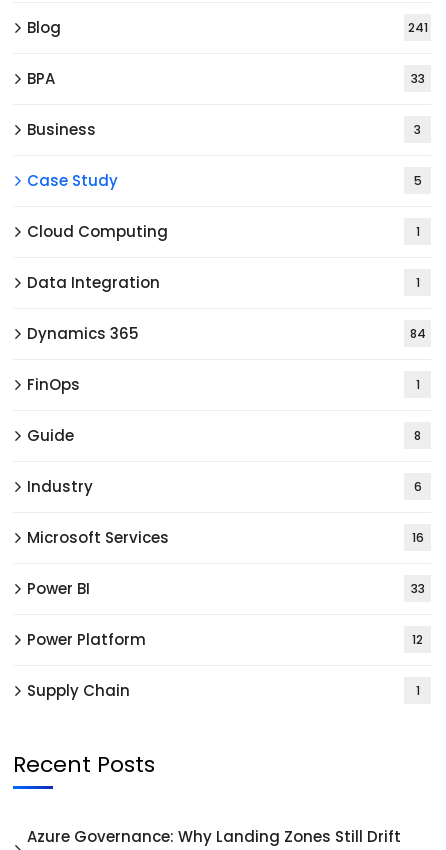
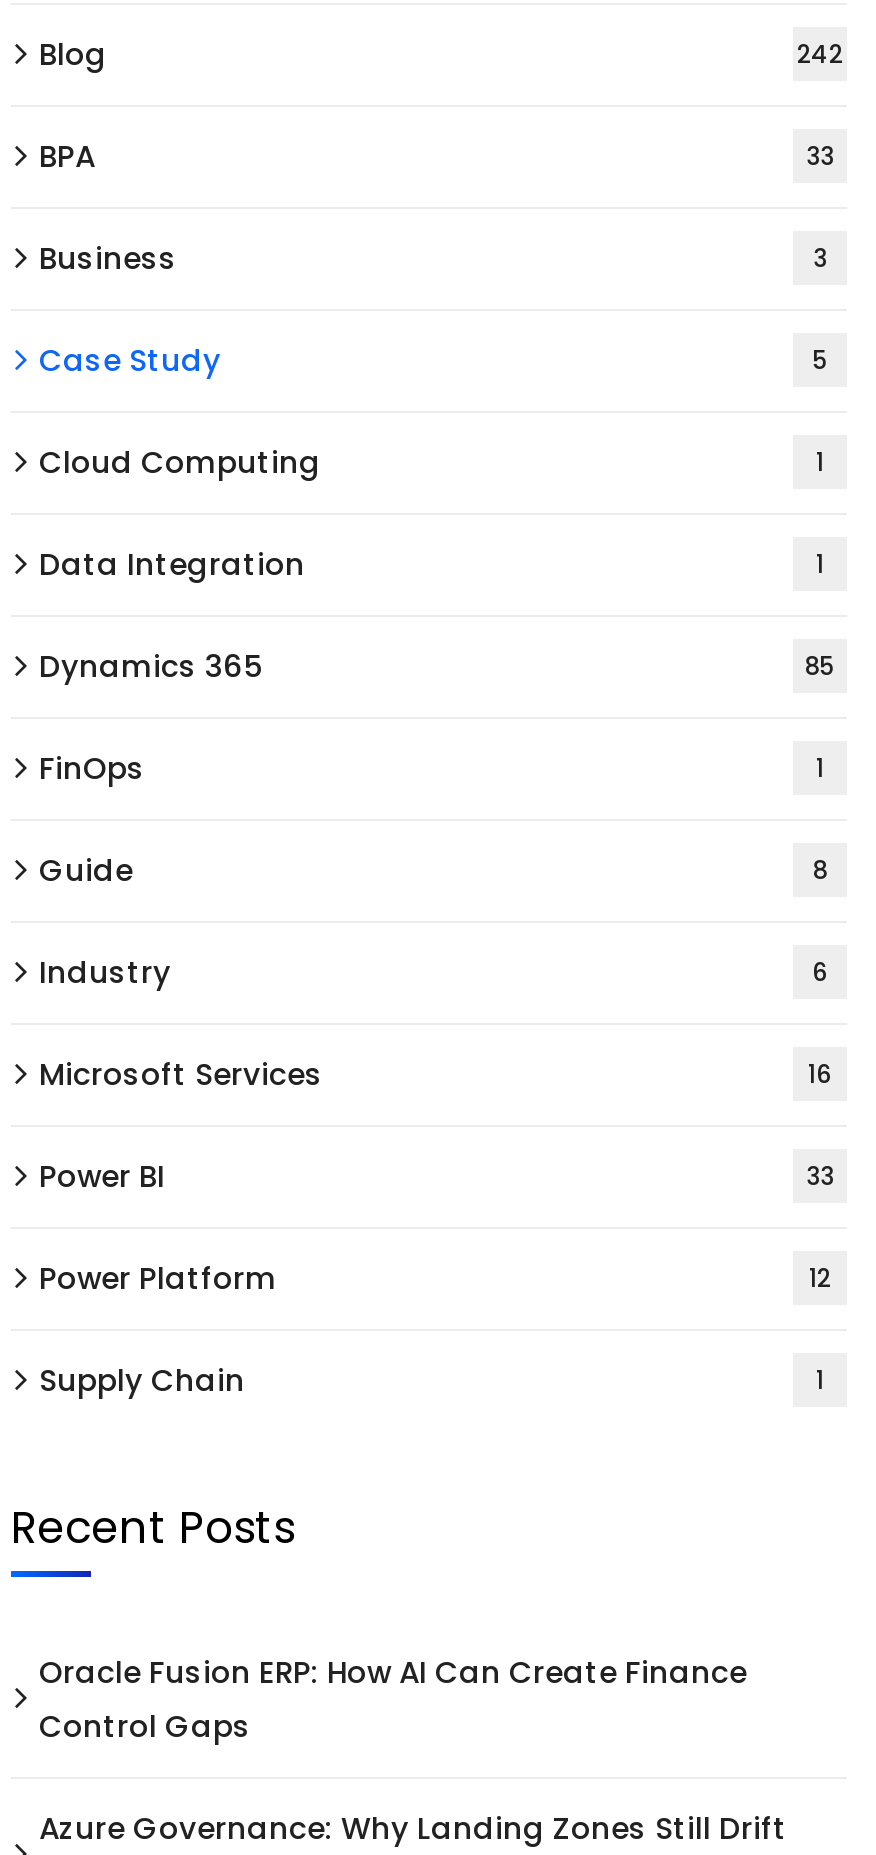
- 241
+ 242

- 84
+ 85

+ Oracle Fusion ERP: How AI Can Create Finance
+ Control Gaps
